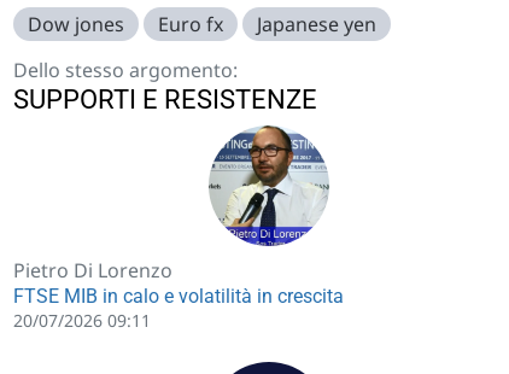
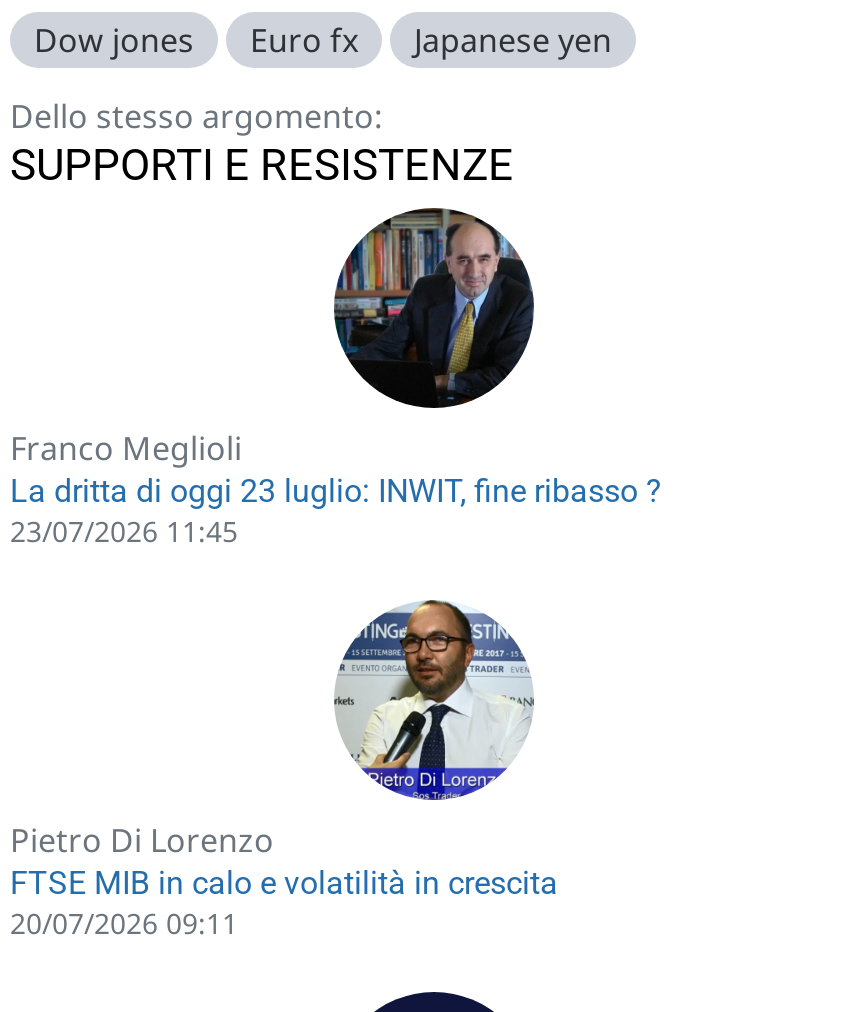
+ [image]
+ Franco Meglioli
+ La dritta di oggi 23 luglio: INWIT, fine ribasso ?
+ 23/07/2026 11:45
